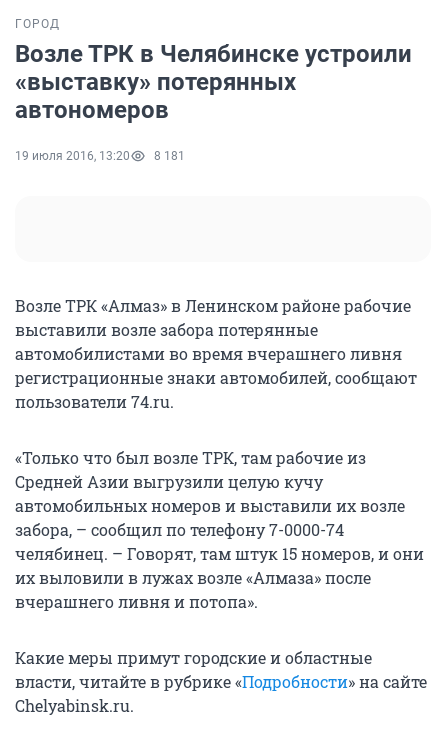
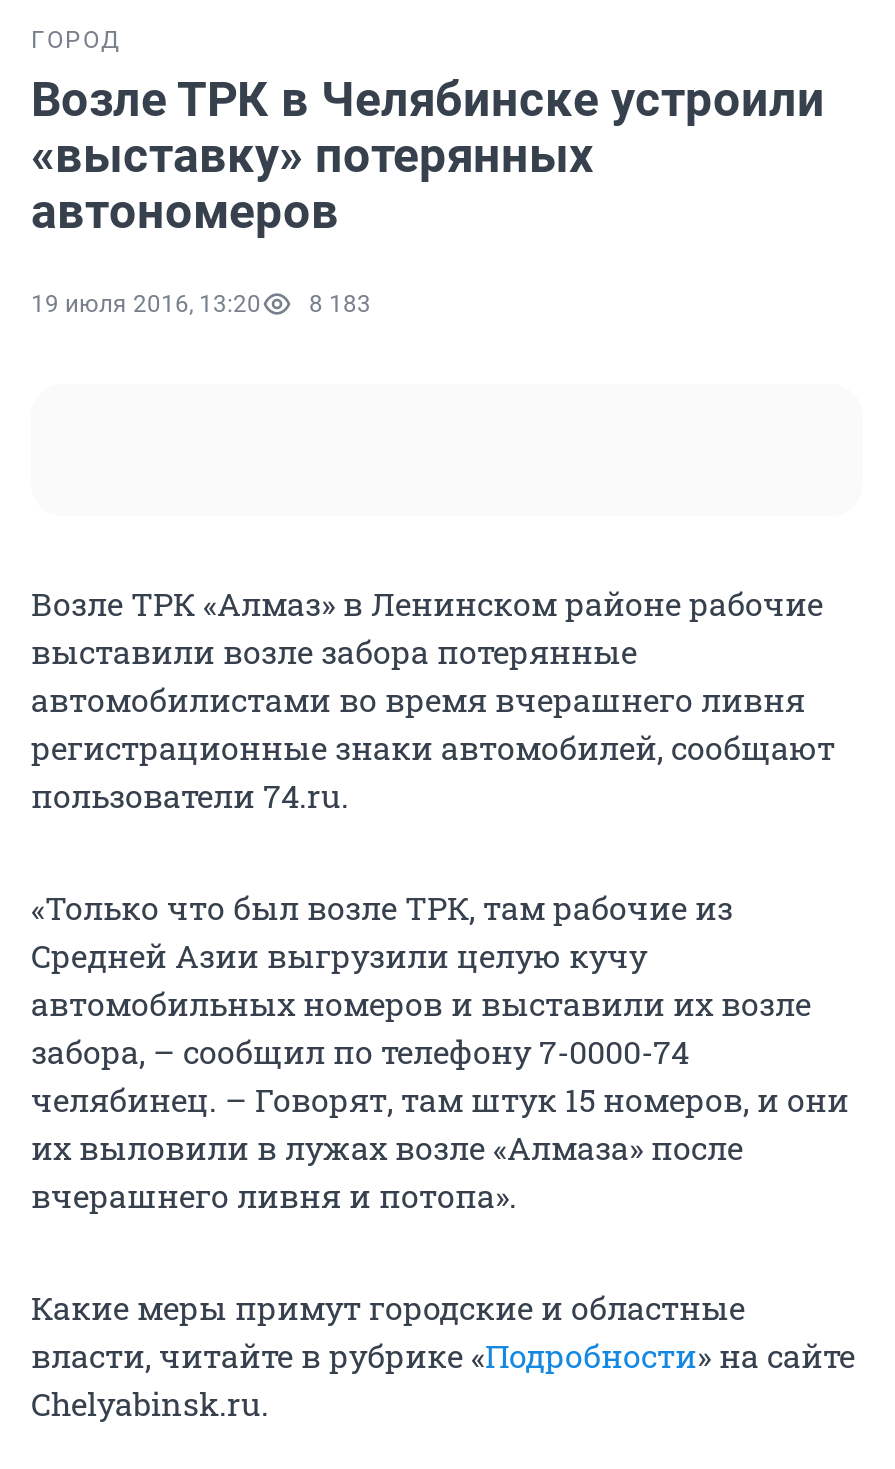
- 19 июля 2016, 13:20 8 181
+ 19 июля 2016, 13:20 8 183
